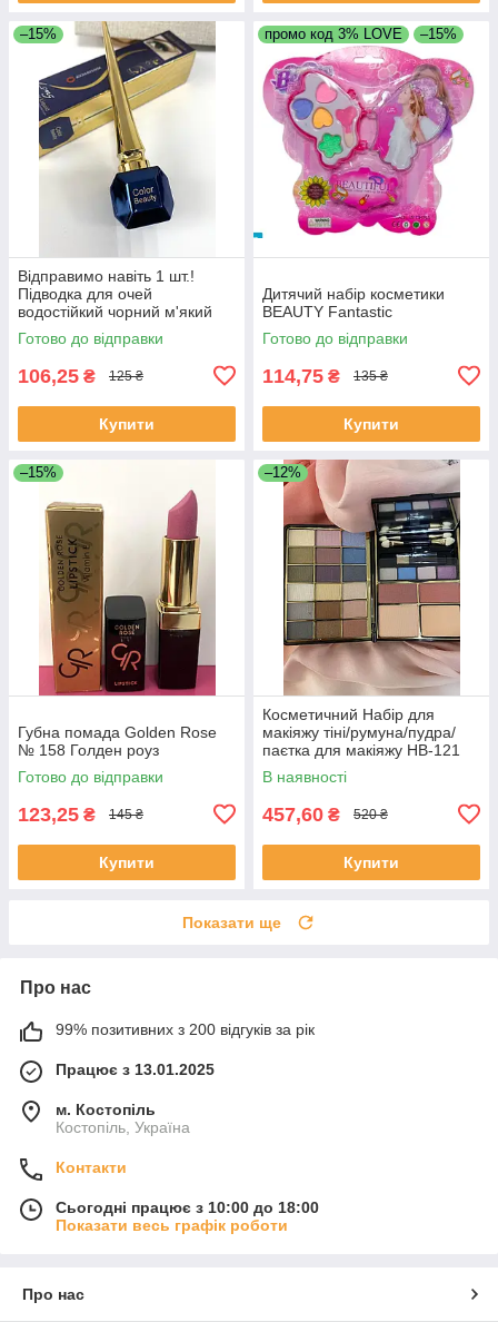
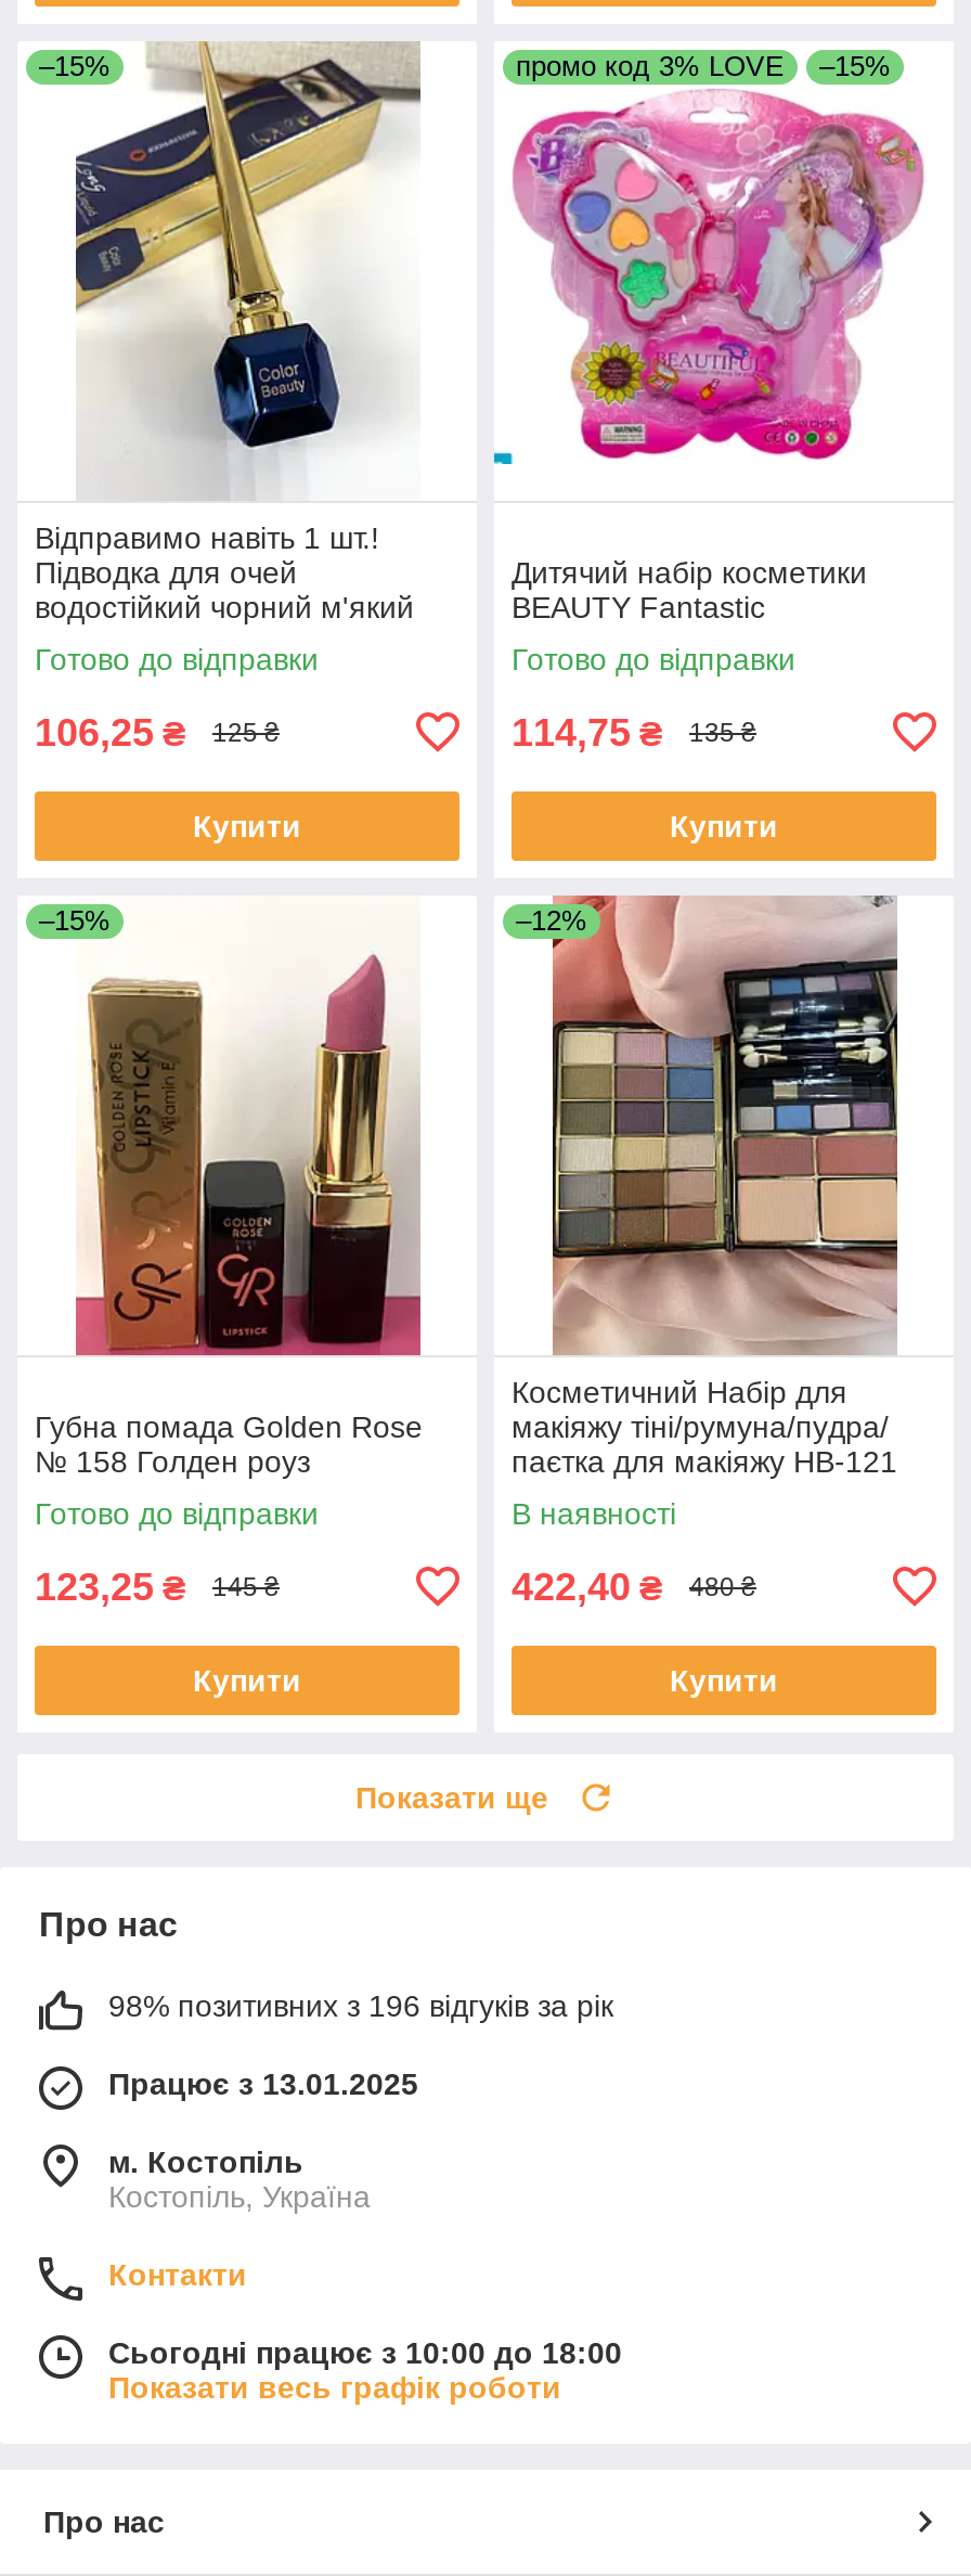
- 457,60 ₴
+ 422,40 ₴

- 520 ₴
+ 480 ₴

- 99% позитивних з 200 відгуків за рік
+ 98% позитивних з 196 відгуків за рік
